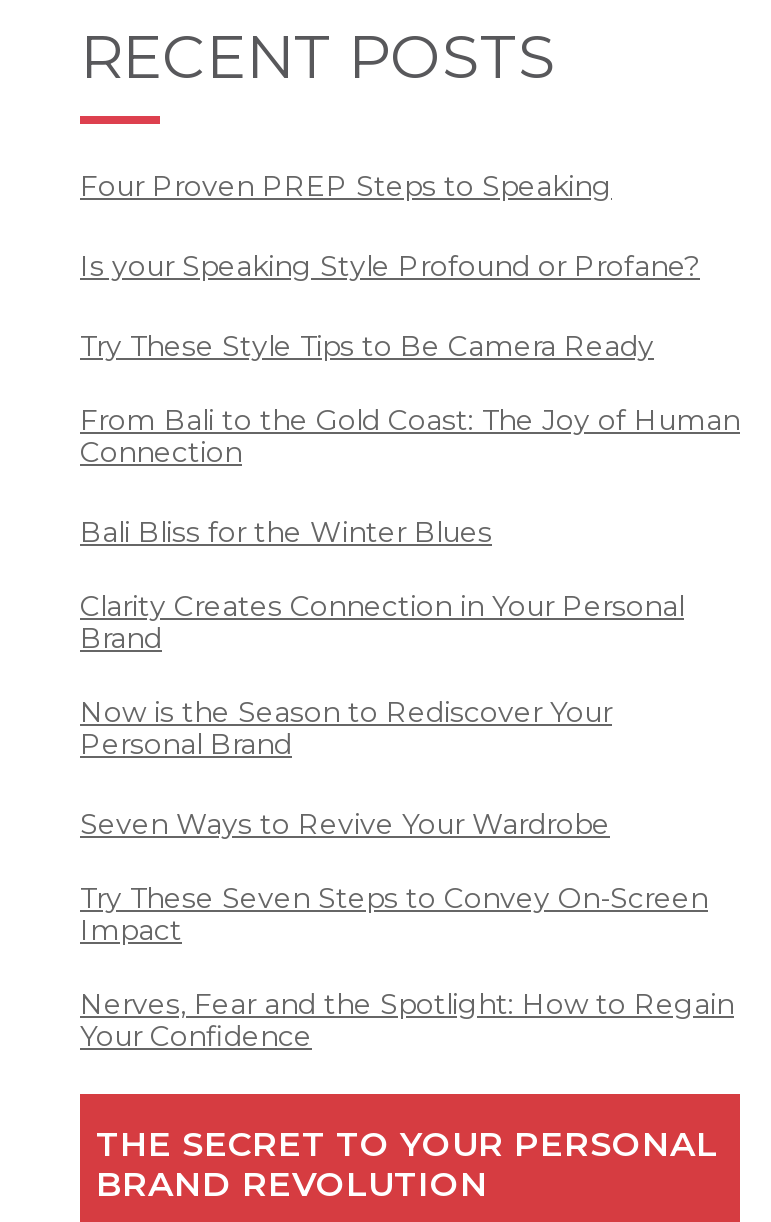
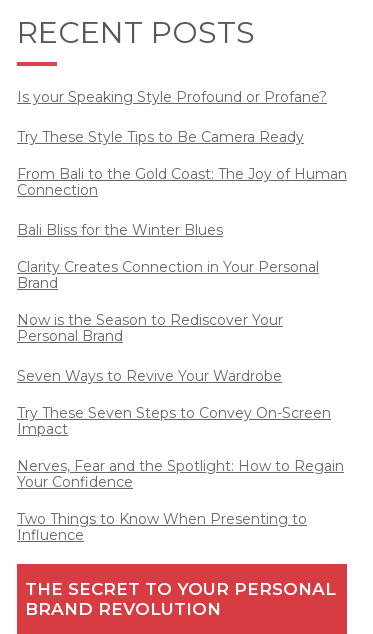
- Four Proven PREP Steps to Speaking

moved up: Is your Speaking Style Profound or Profane? | Try These Style Tips to Be Camera Ready | From Bali to the Gold Coast: The Joy of Human | ... | Nerves, Fear and the Spotlight: How to Regain | Your Confidence

+ Two Things to Know When Presenting to
+ Influence
